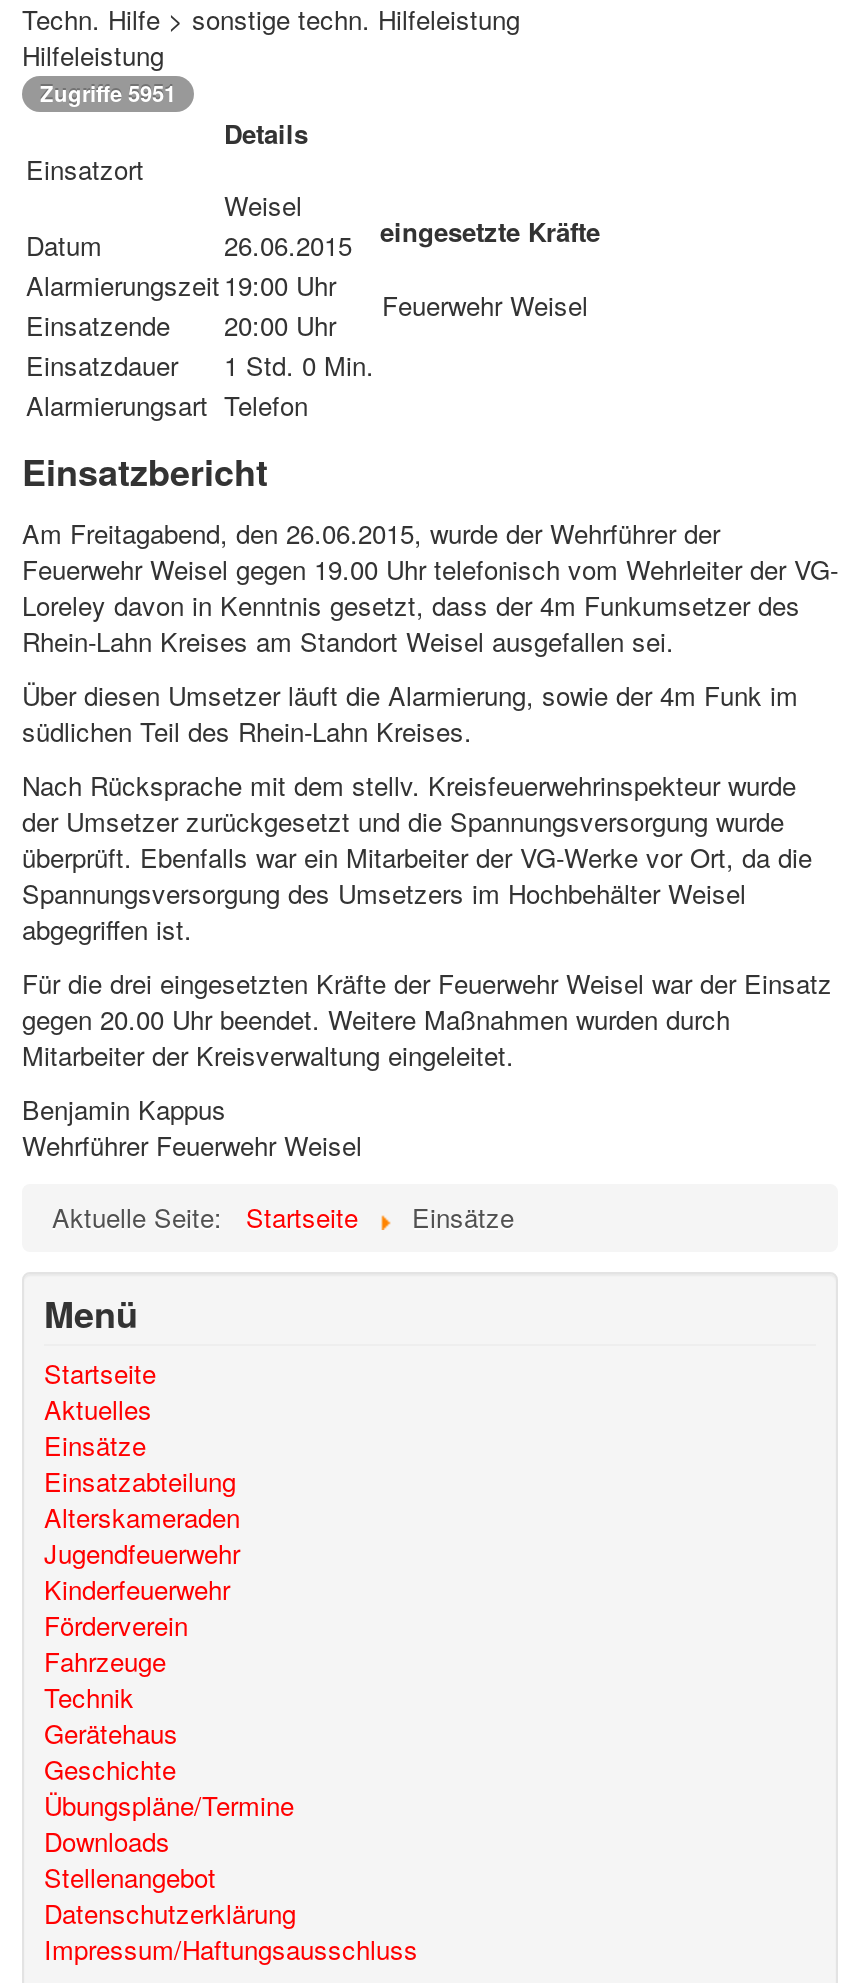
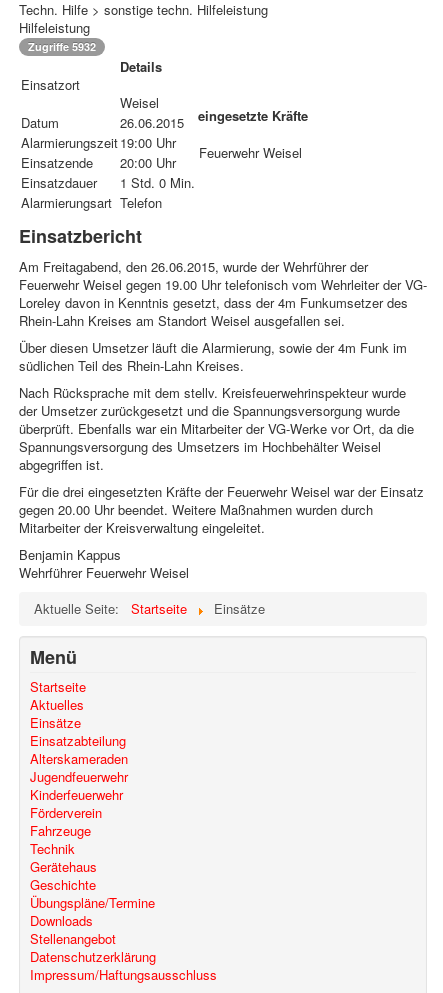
- Zugriffe 5951
+ Zugriffe 5932
